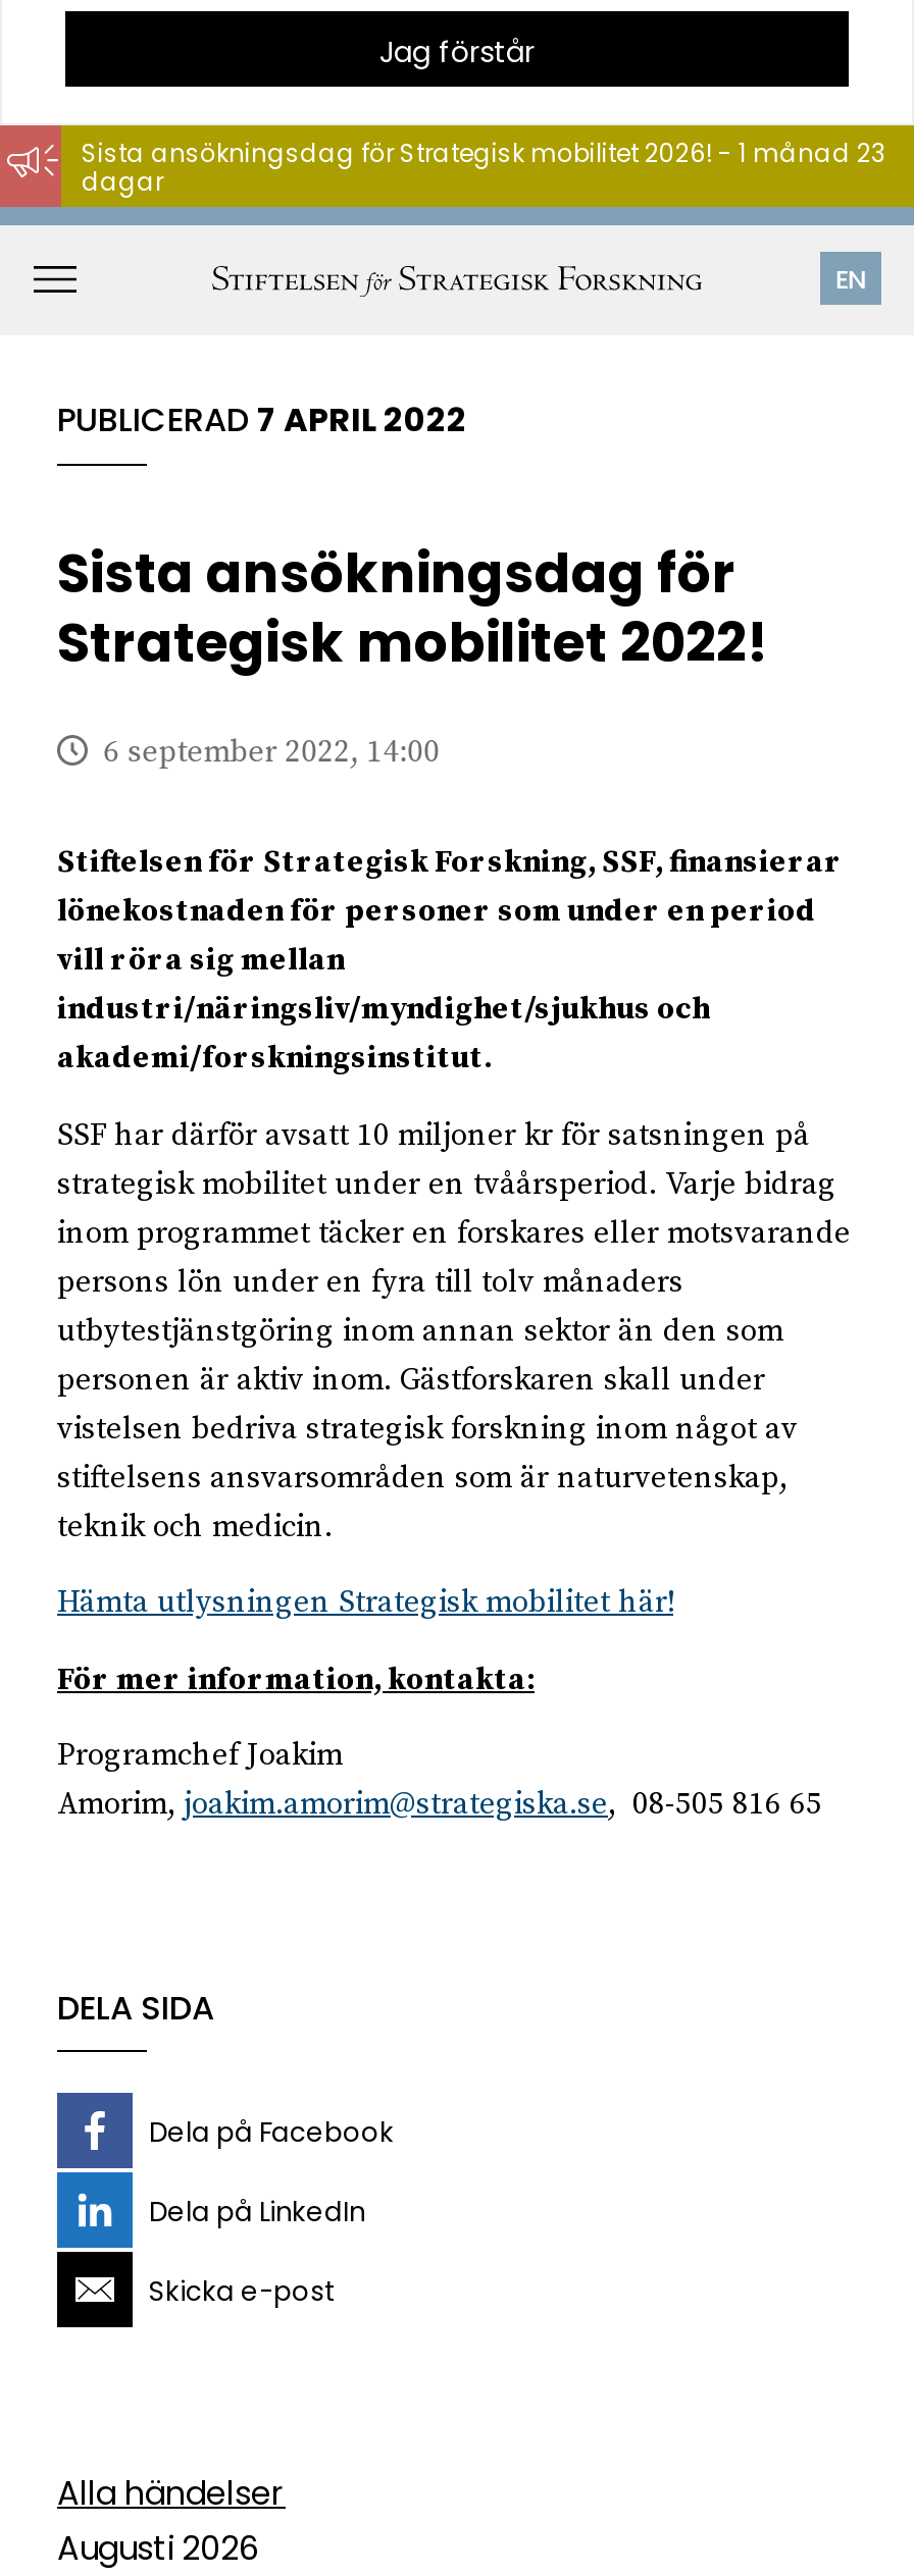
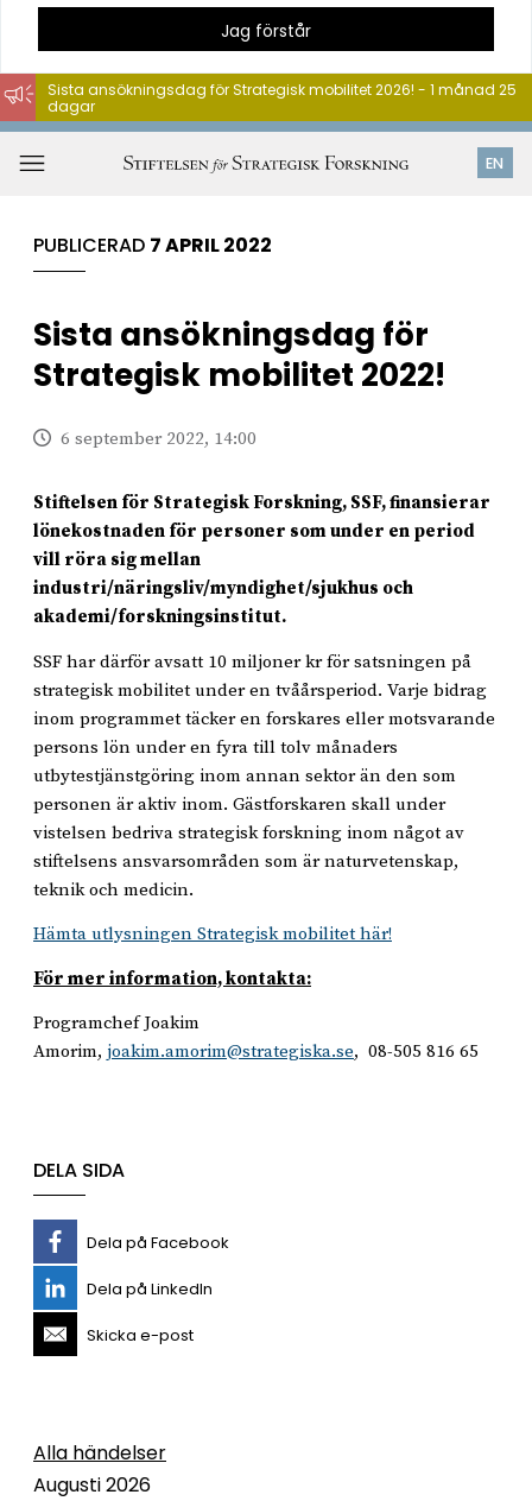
- Sista ansökningsdag för Strategisk mobilitet 2026! - 1 månad 23
+ Sista ansökningsdag för Strategisk mobilitet 2026! - 1 månad 25
